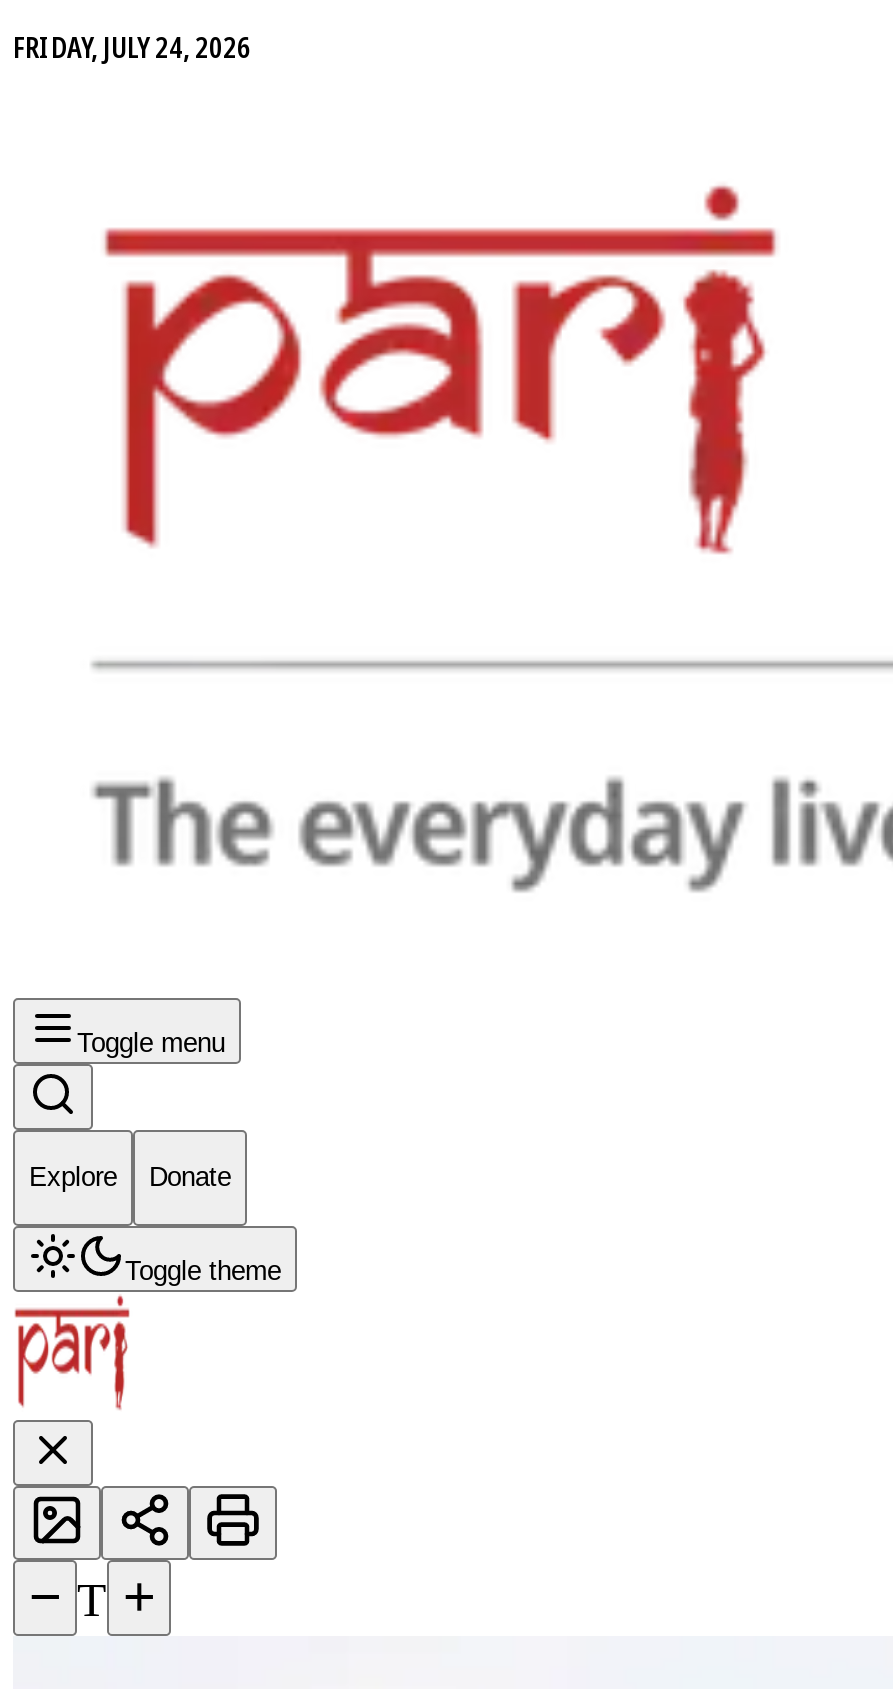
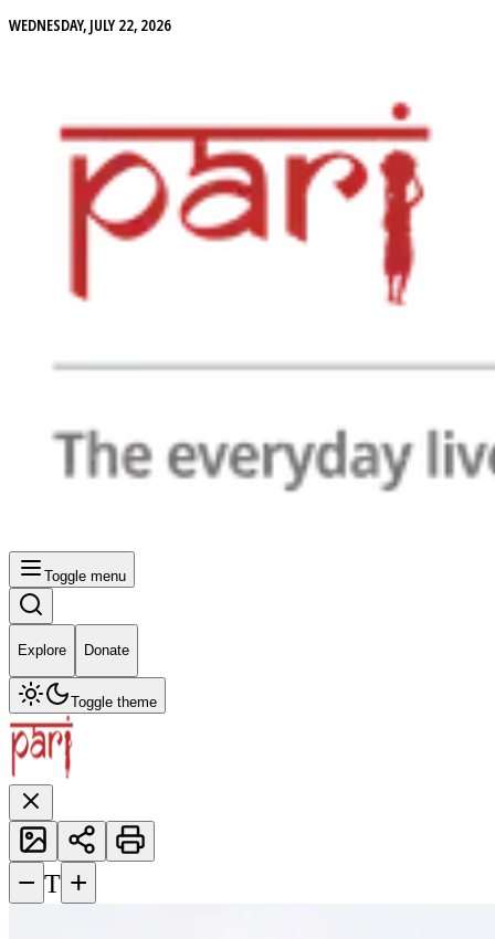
- FRIDAY, JULY 24, 2026
+ WEDNESDAY, JULY 22, 2026
